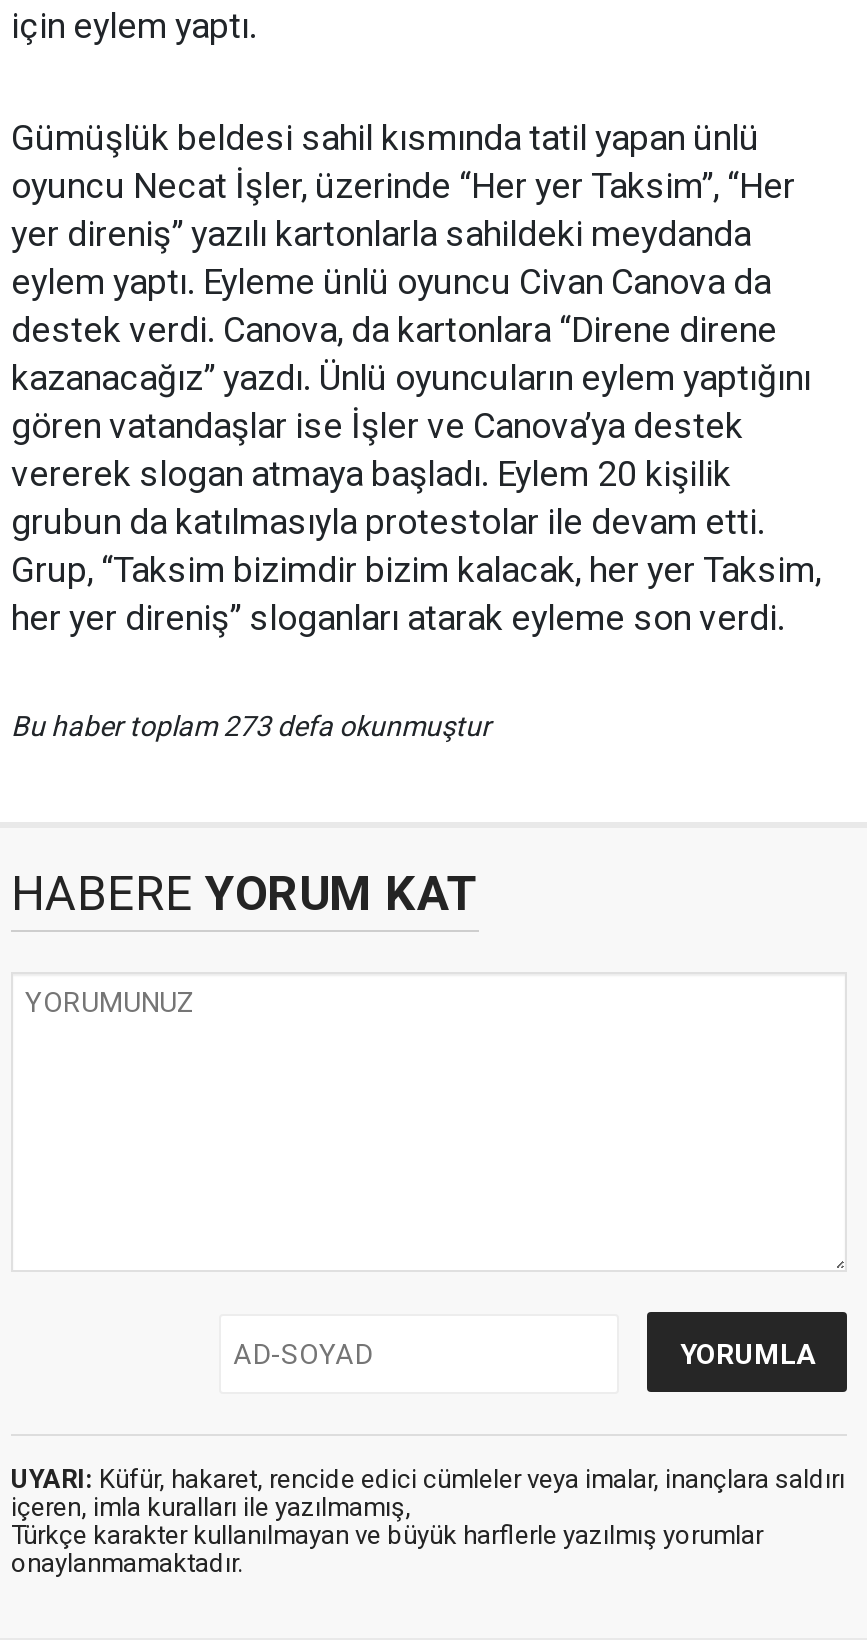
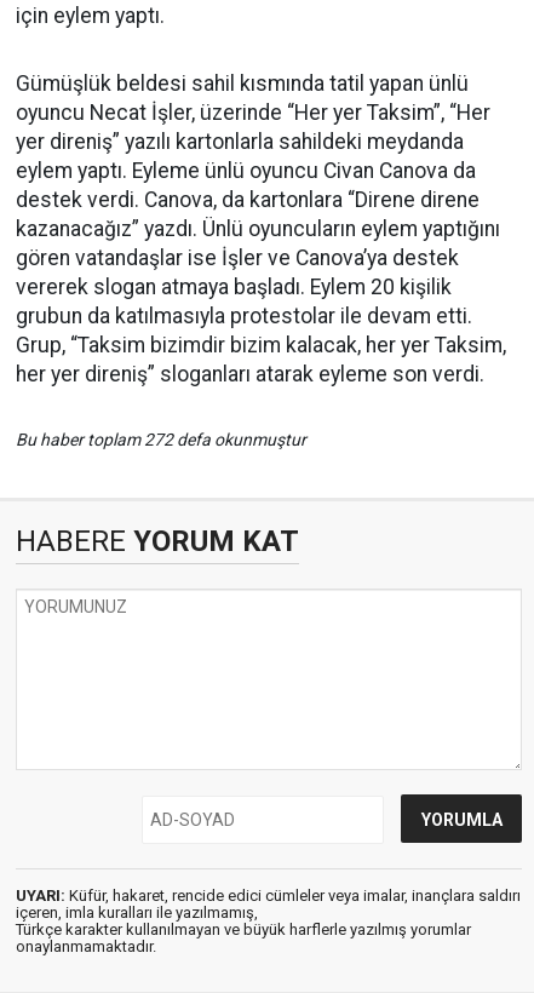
- Bu haber toplam 273 defa okunmuştur
+ Bu haber toplam 272 defa okunmuştur
